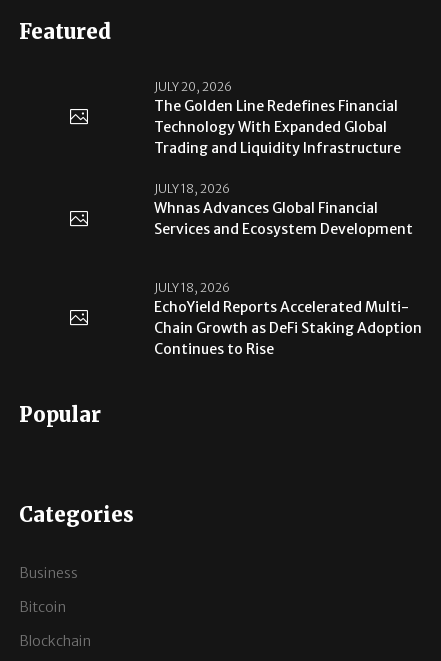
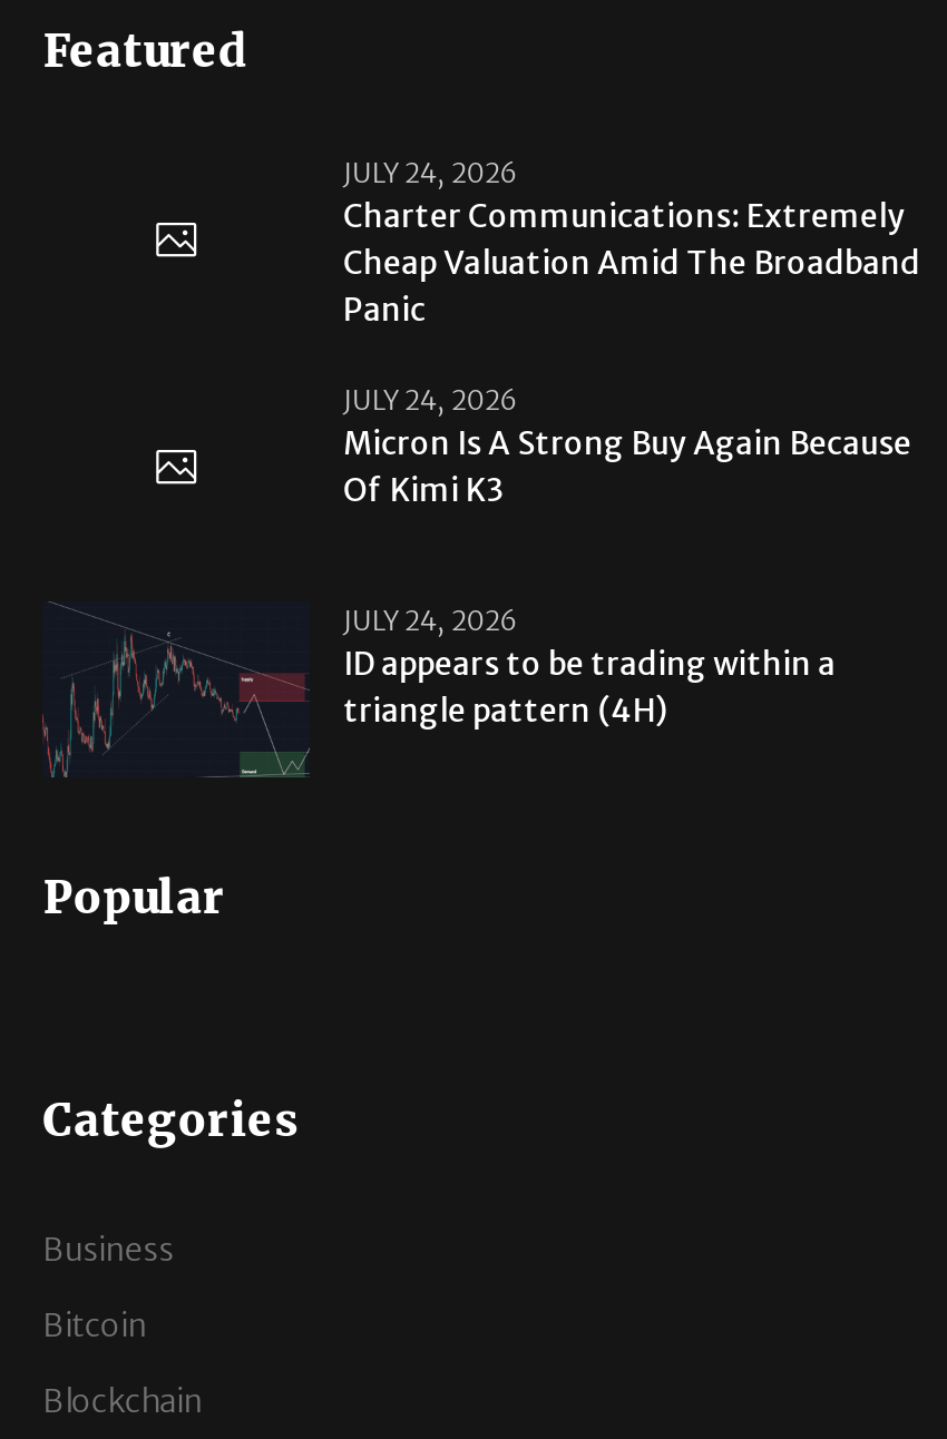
+ [image]

- JULY 20, 2026
- The Golden Line Redefines Financial
- Technology With Expanded Global
- Trading and Liquidity Infrastructure
+ JULY 24, 2026
+ Charter Communications: Extremely
+ Cheap Valuation Amid The Broadband
+ Panic

- JULY 18, 2026
- Whnas Advances Global Financial
- Services and Ecosystem Development
+ JULY 24, 2026
+ Micron Is A Strong Buy Again Because
+ Of Kimi K3

- JULY 18, 2026
- EchoYield Reports Accelerated Multi-
- Chain Growth as DeFi Staking Adoption
- Continues to Rise
+ JULY 24, 2026
+ ID appears to be trading within a
+ triangle pattern (4H)
